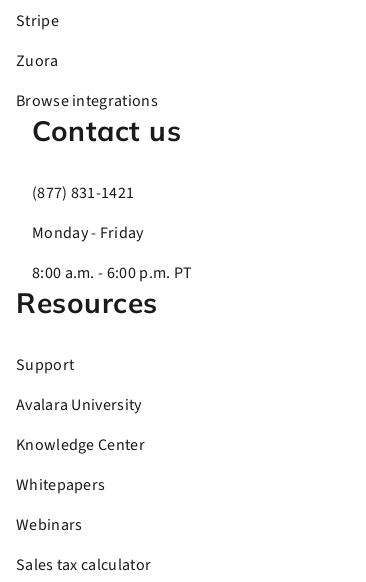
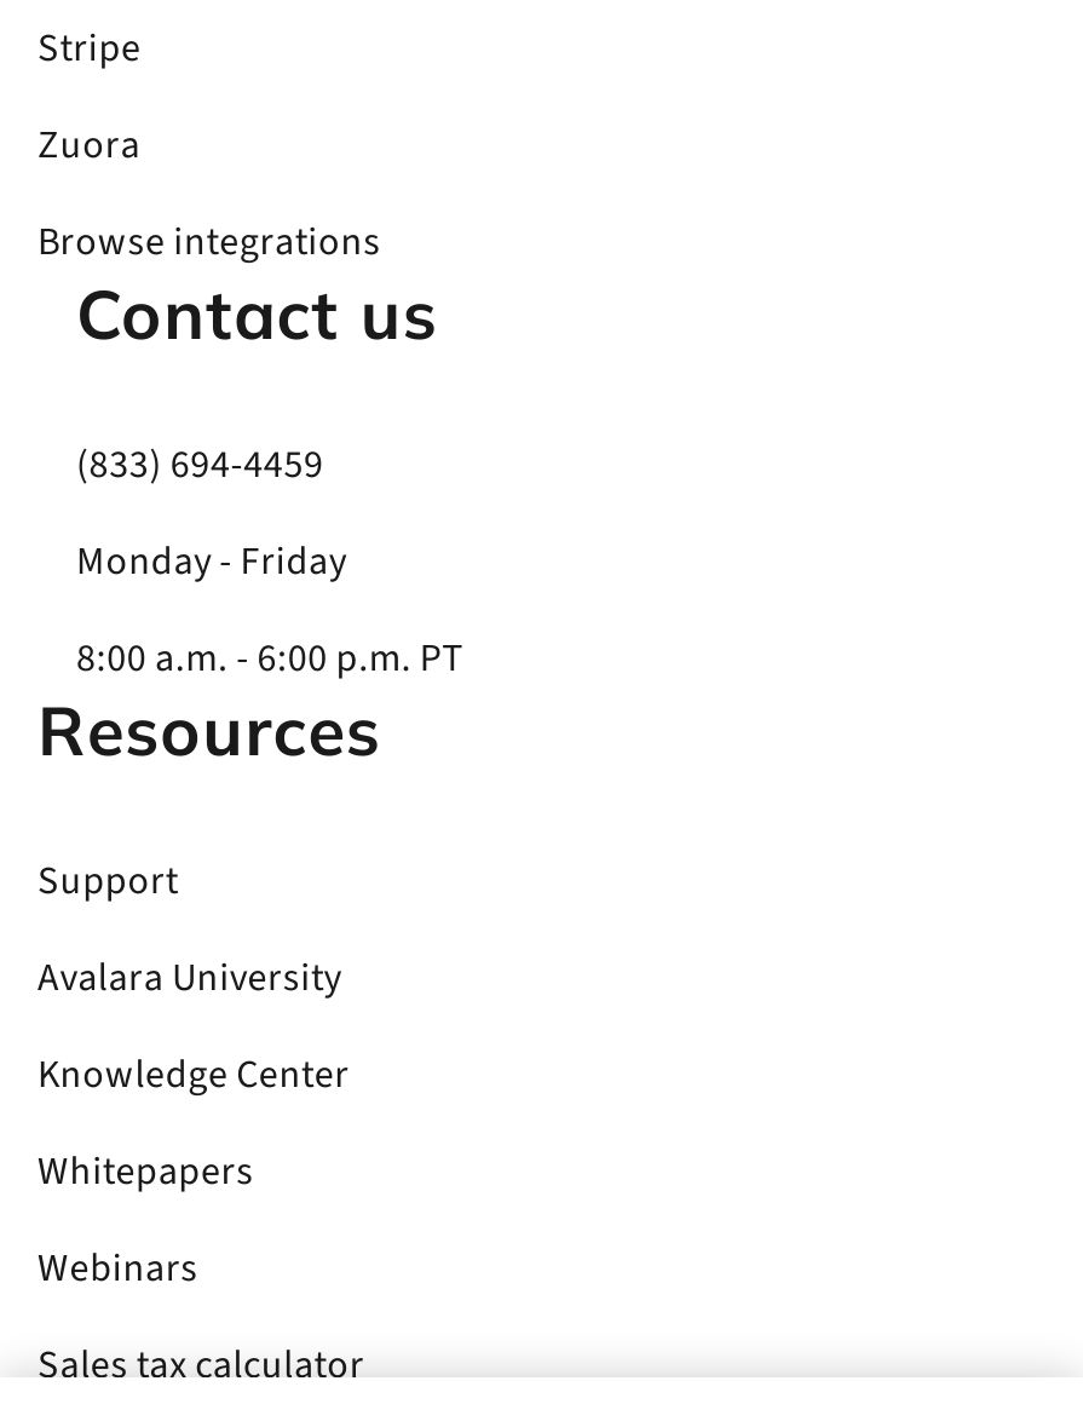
- (877) 831-1421
+ (833) 694-4459
